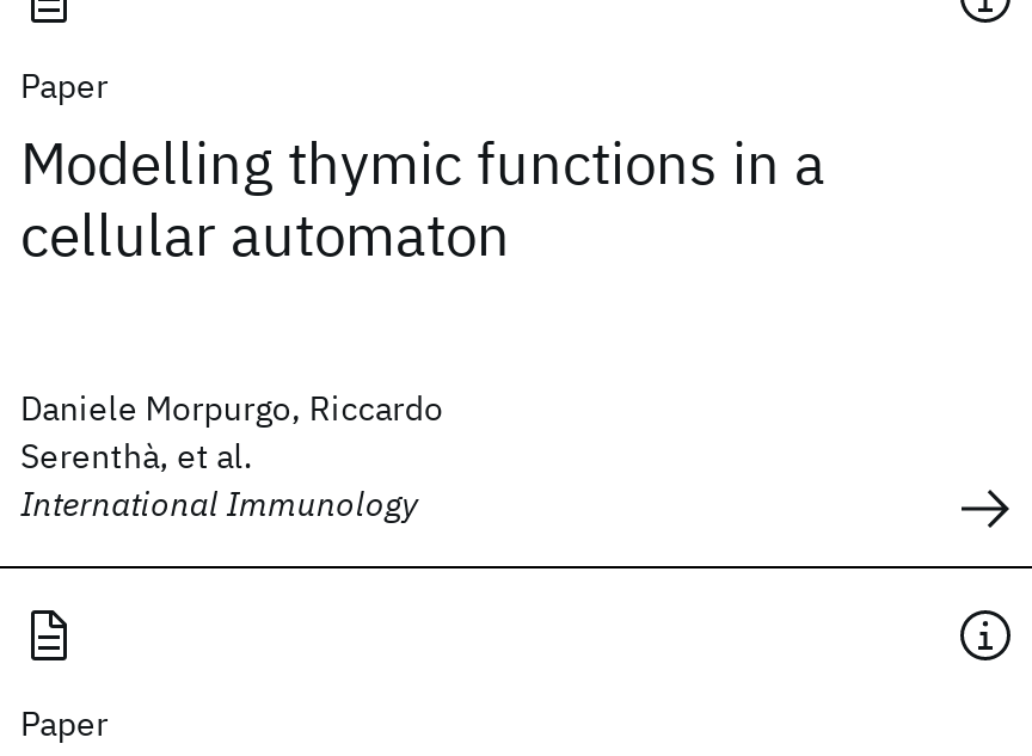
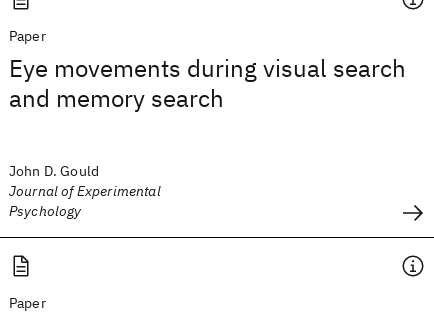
- Modelling thymic functions in a
- cellular automaton
+ Eye movements during visual search
+ and memory search

- Daniele Morpurgo, Riccardo
- Serenthà, et al.
- International Immunology
+ John D. Gould
+ Journal of Experimental
+ Psychology
